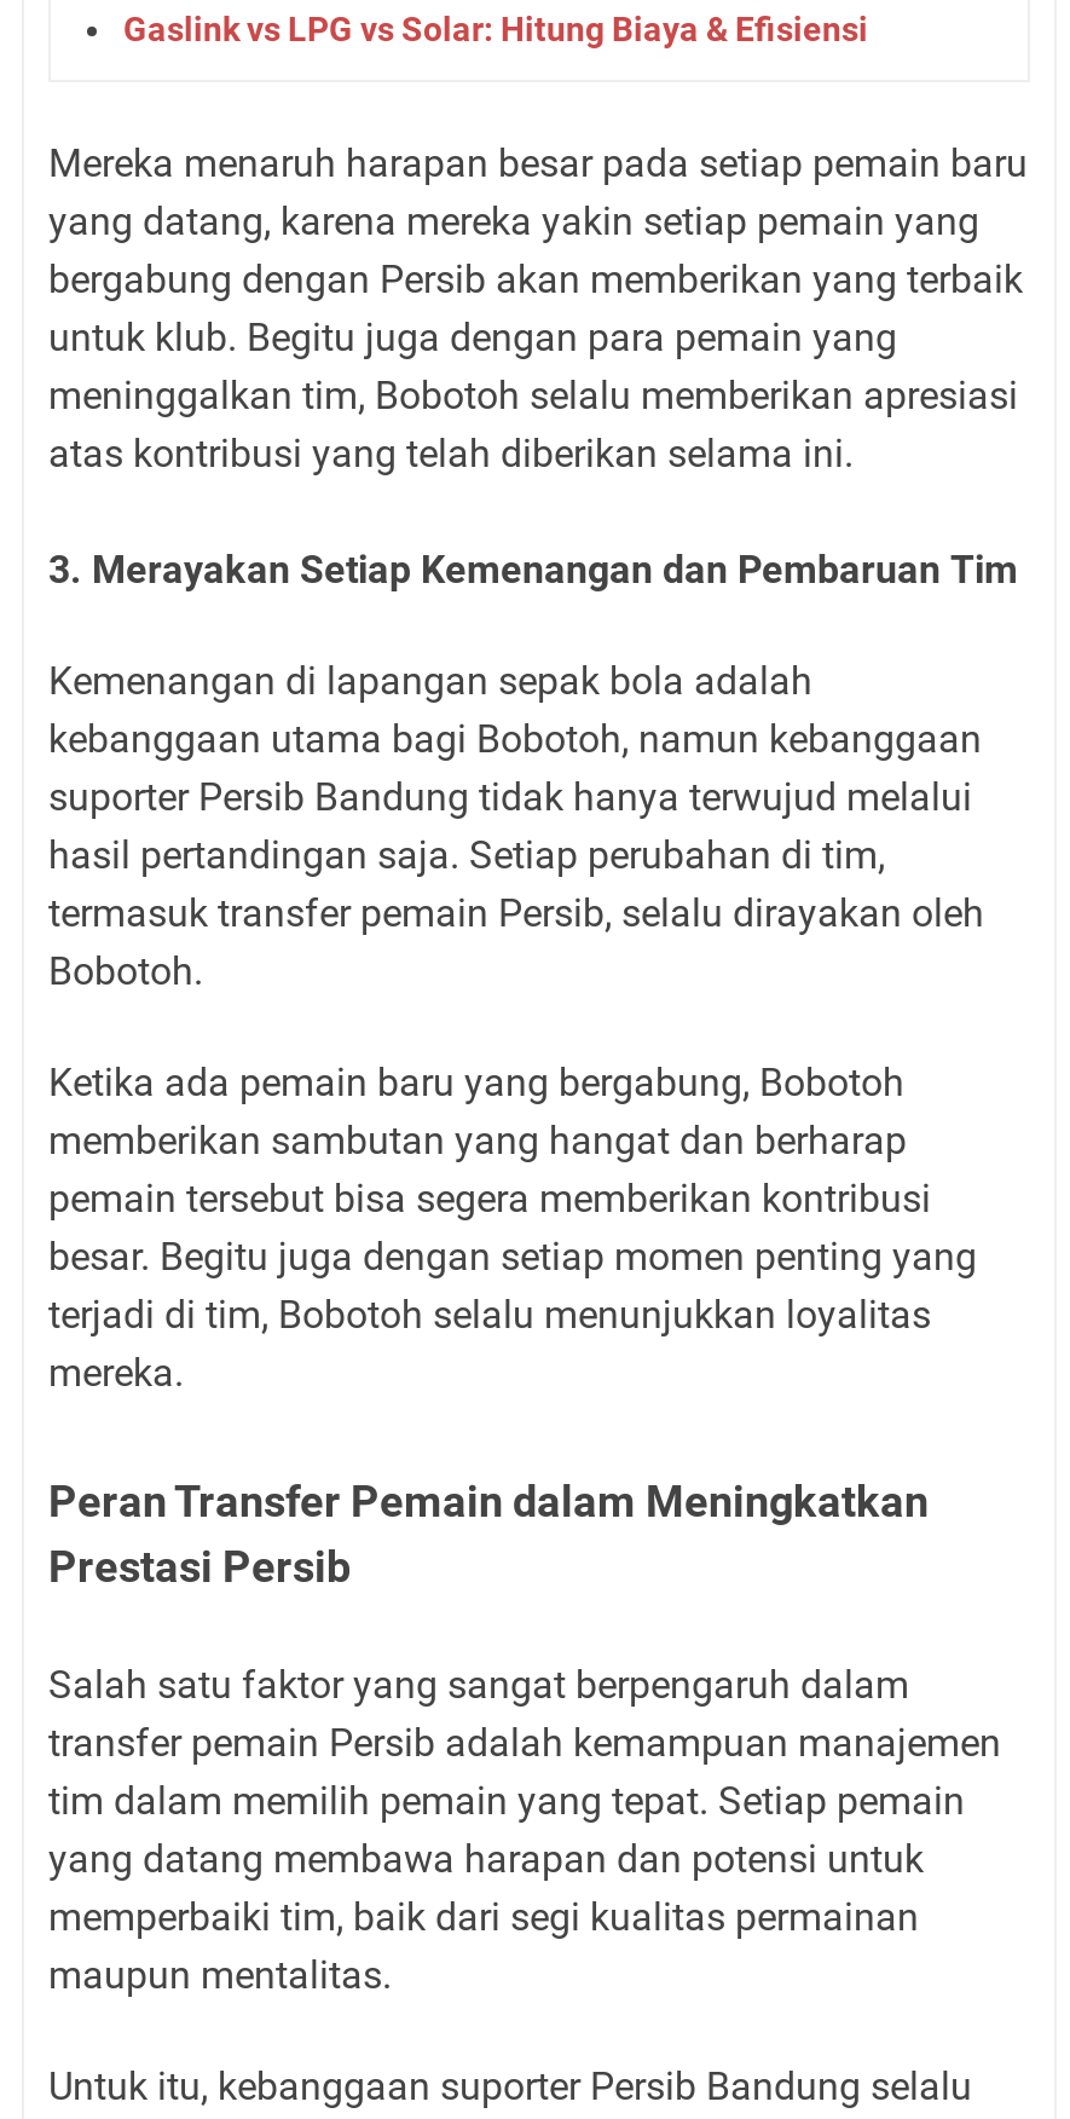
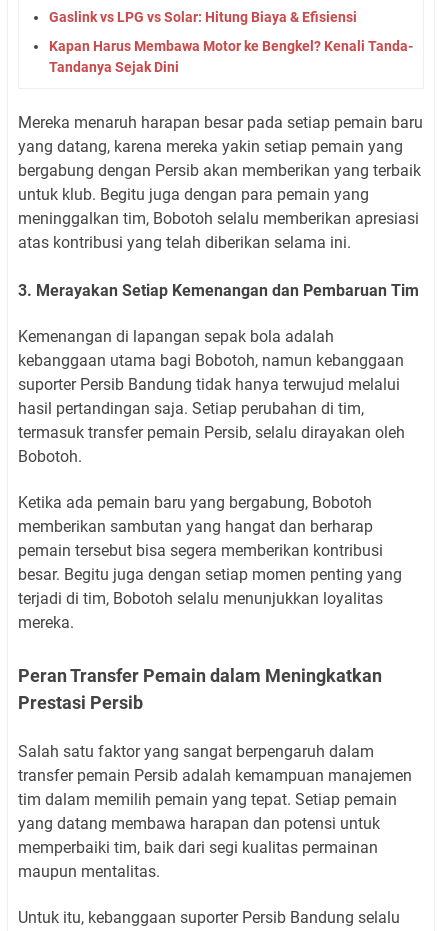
+ Kapan Harus Membawa Motor ke Bengkel? Kenali Tanda-
+ Tandanya Sejak Dini
